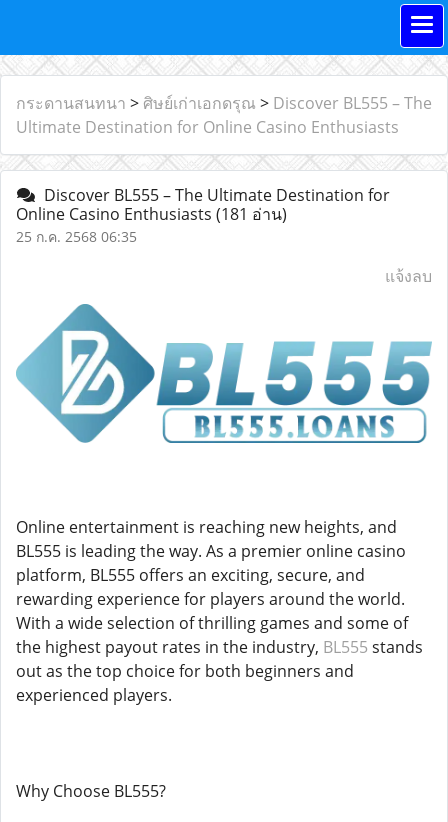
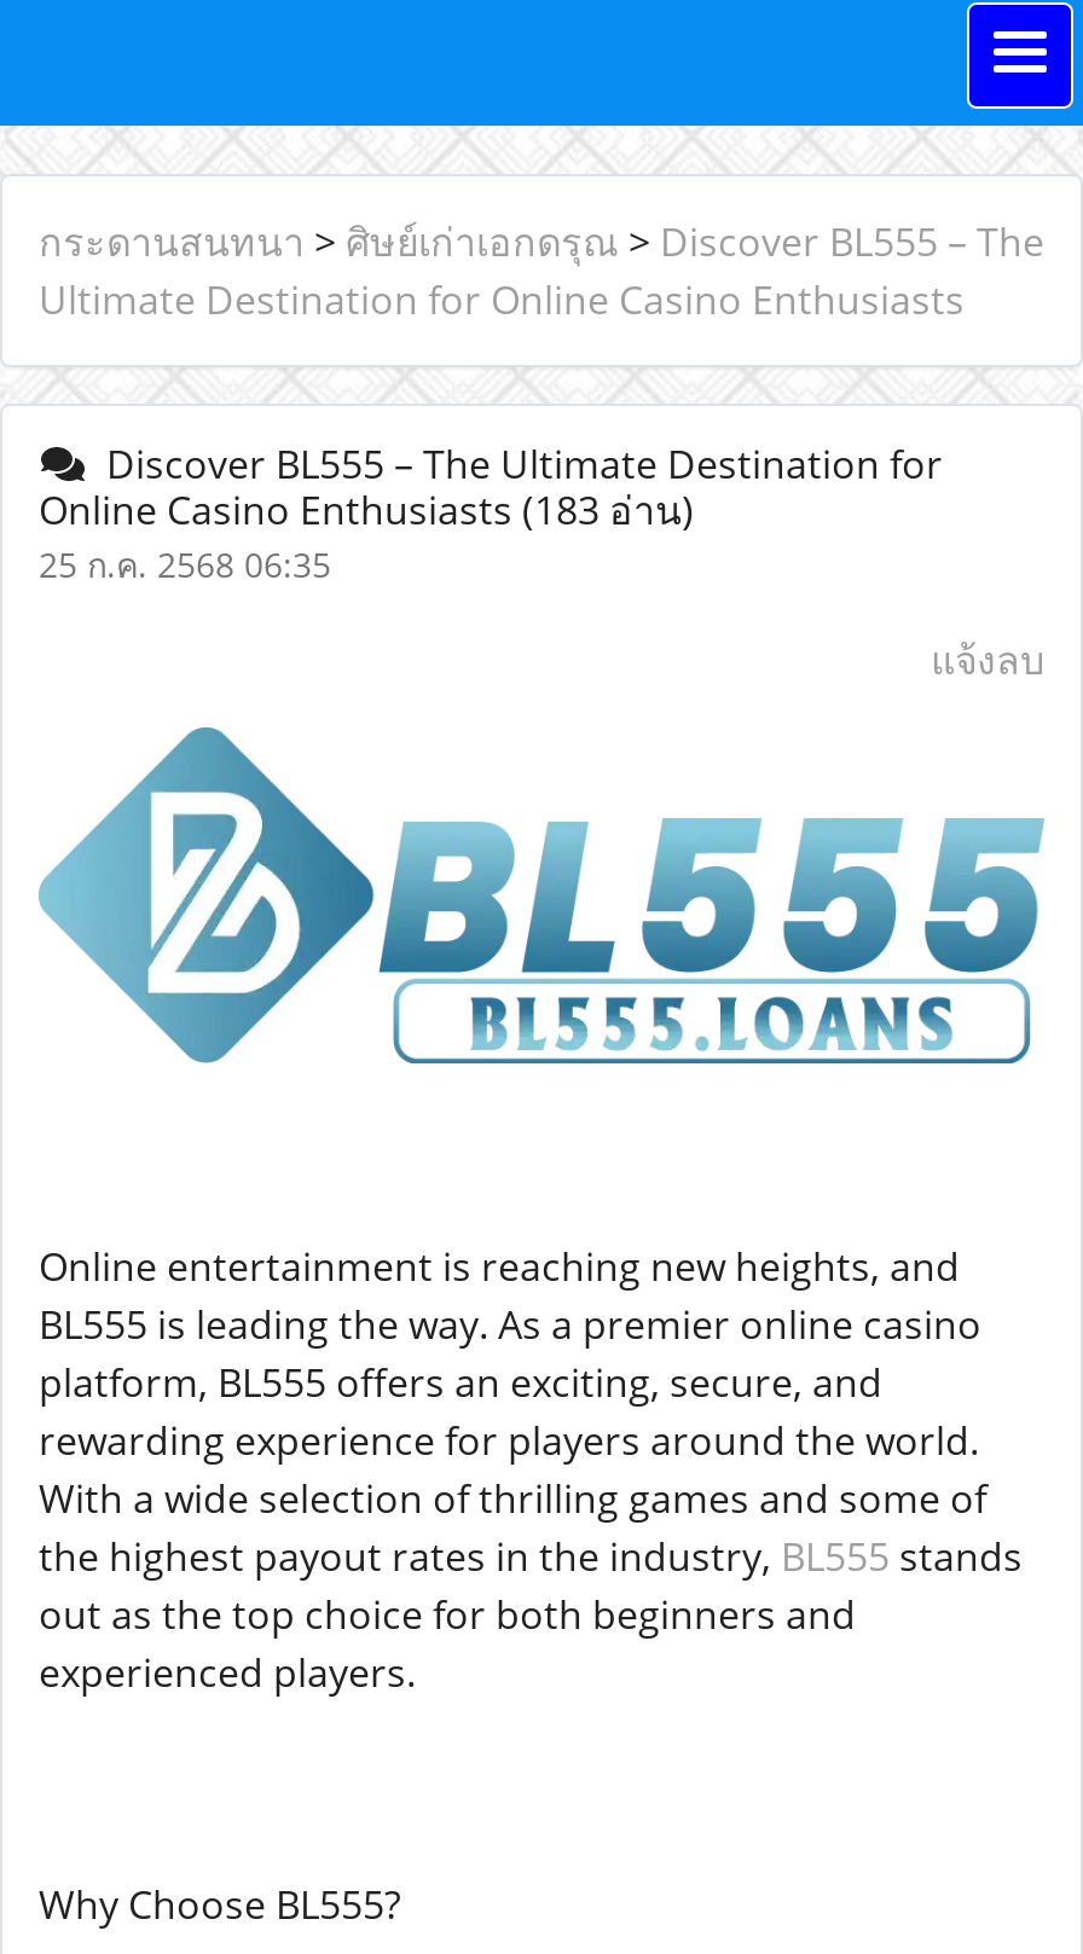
- Online Casino Enthusiasts (181 อ่าน)
+ Online Casino Enthusiasts (183 อ่าน)
